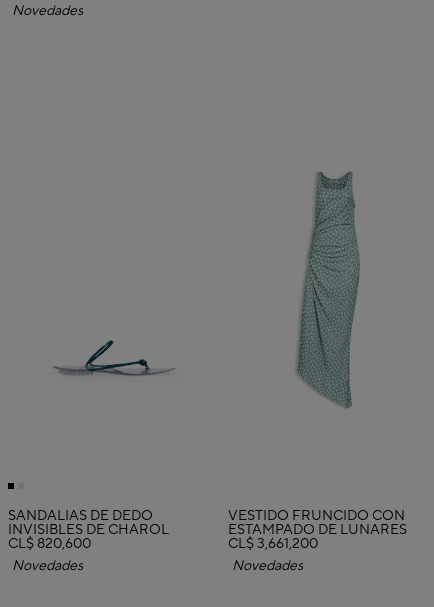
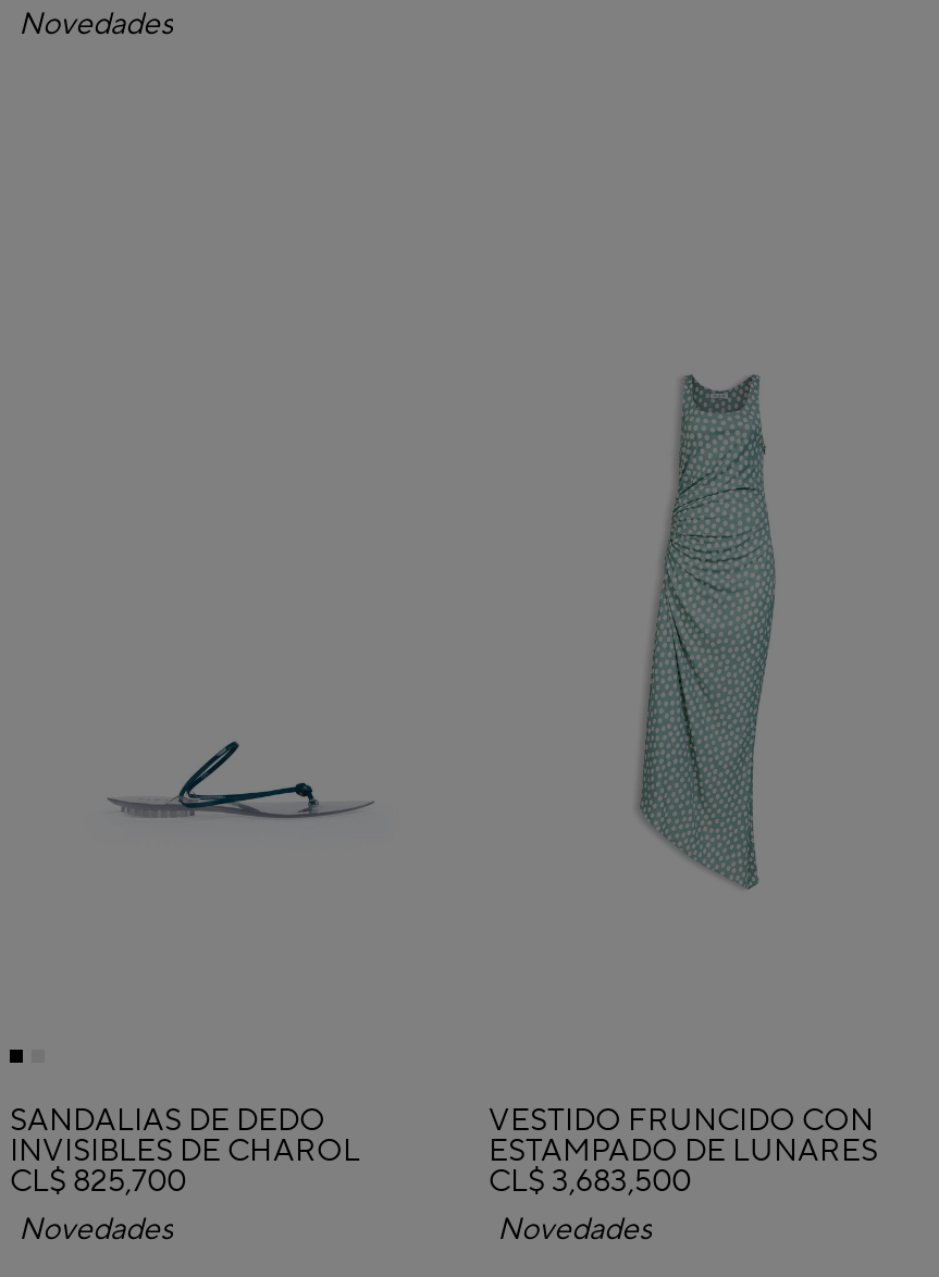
- CL$ 820,600
+ CL$ 825,700

- CL$ 3,661,200
+ CL$ 3,683,500
